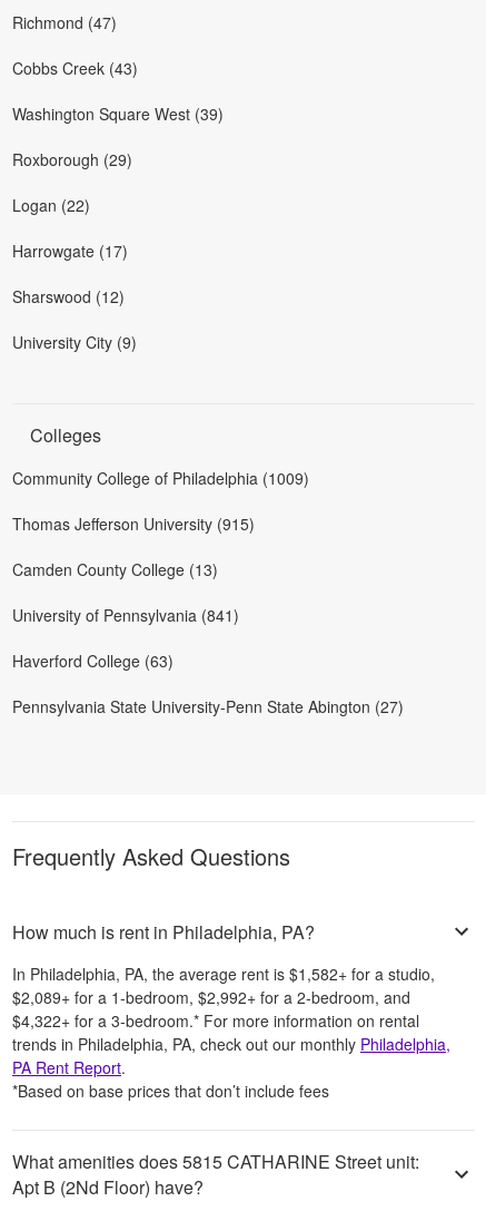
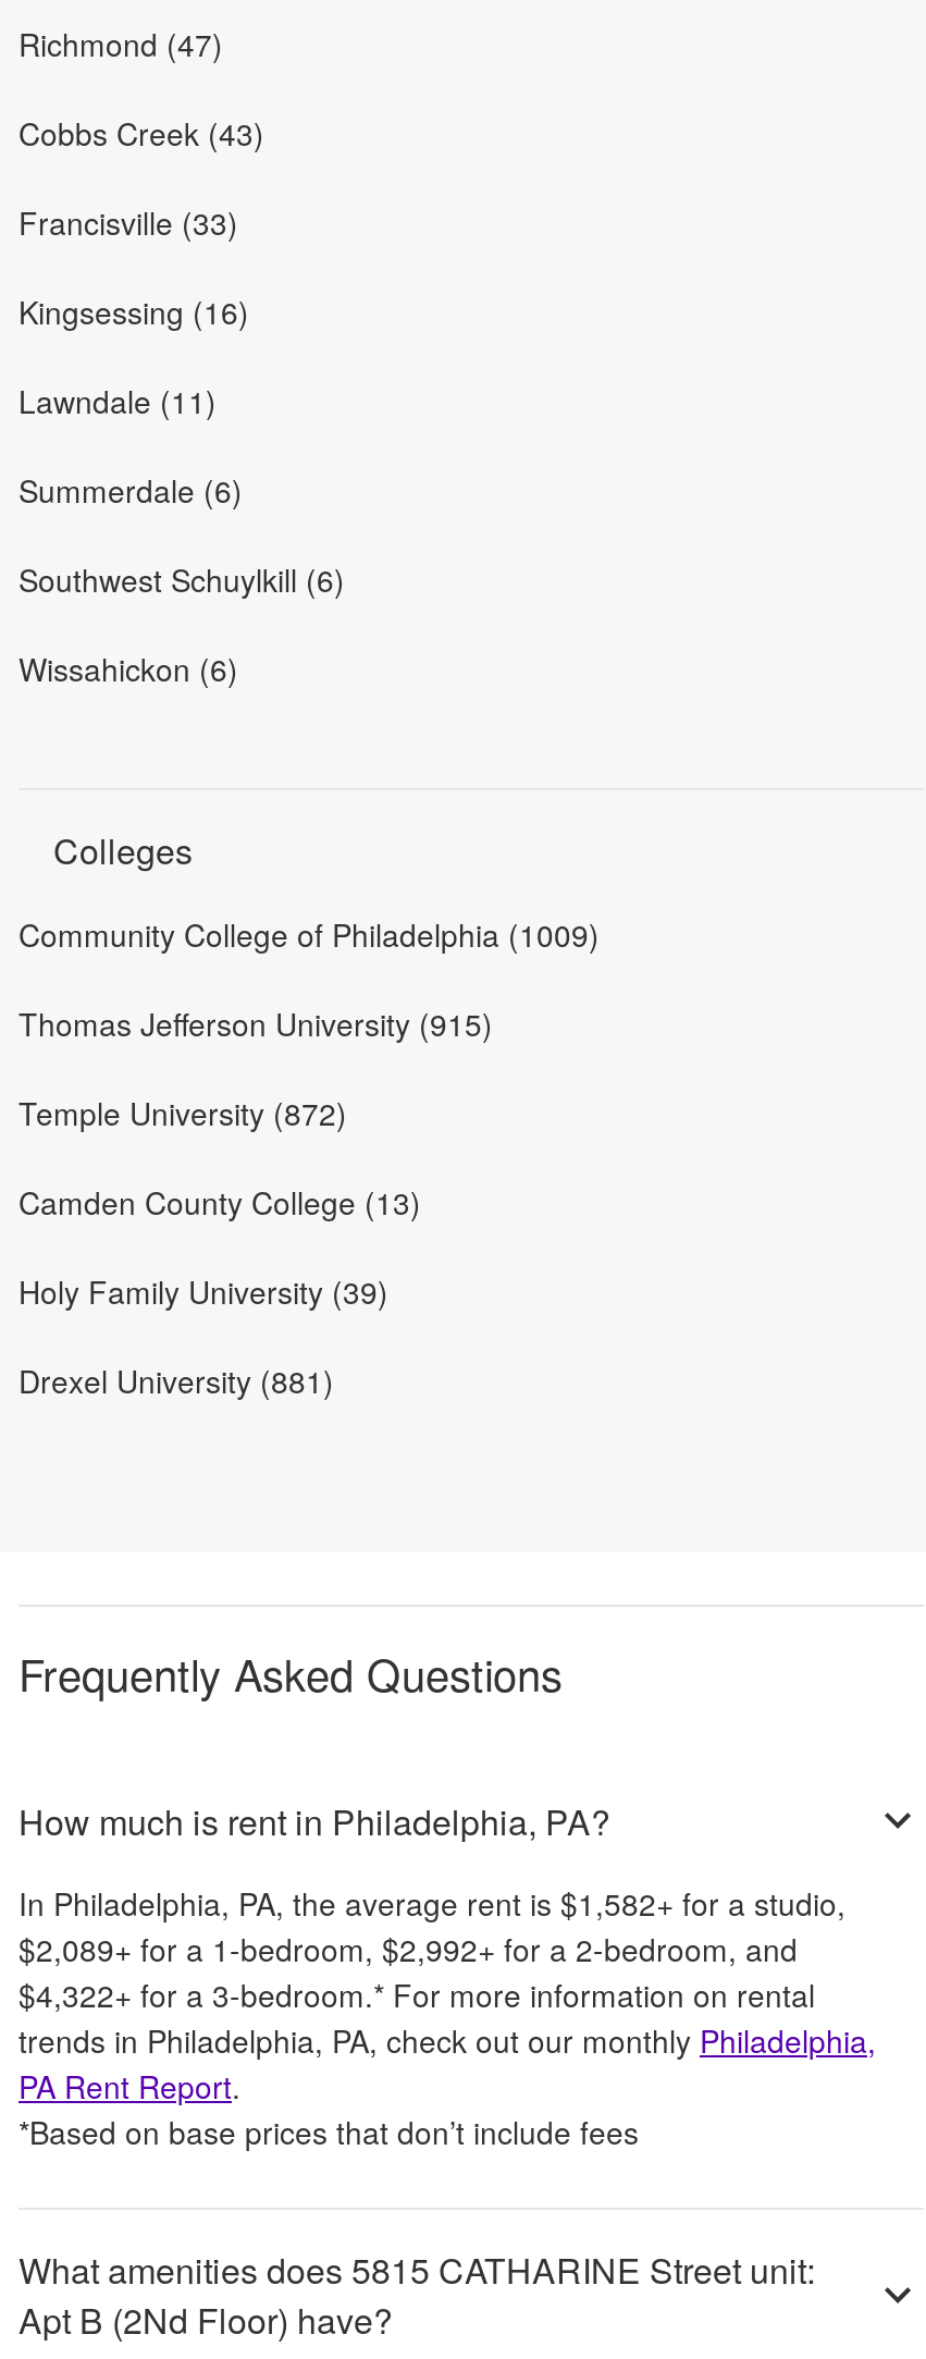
- Washington Square West (39)
+ Francisville (33)

- Roxborough (29)
+ Kingsessing (16)

- Logan (22)
+ Lawndale (11)

- Harrowgate (17)
+ Summerdale (6)

- Sharswood (12)
+ Southwest Schuylkill (6)

- University City (9)
+ Wissahickon (6)

+ Temple University (872)

moved down: Camden County College (13)

- University of Pennsylvania (841)
- Haverford College (63)
- Pennsylvania State University-Penn State Abington (27)
+ Holy Family University (39)
+ Drexel University (881)
